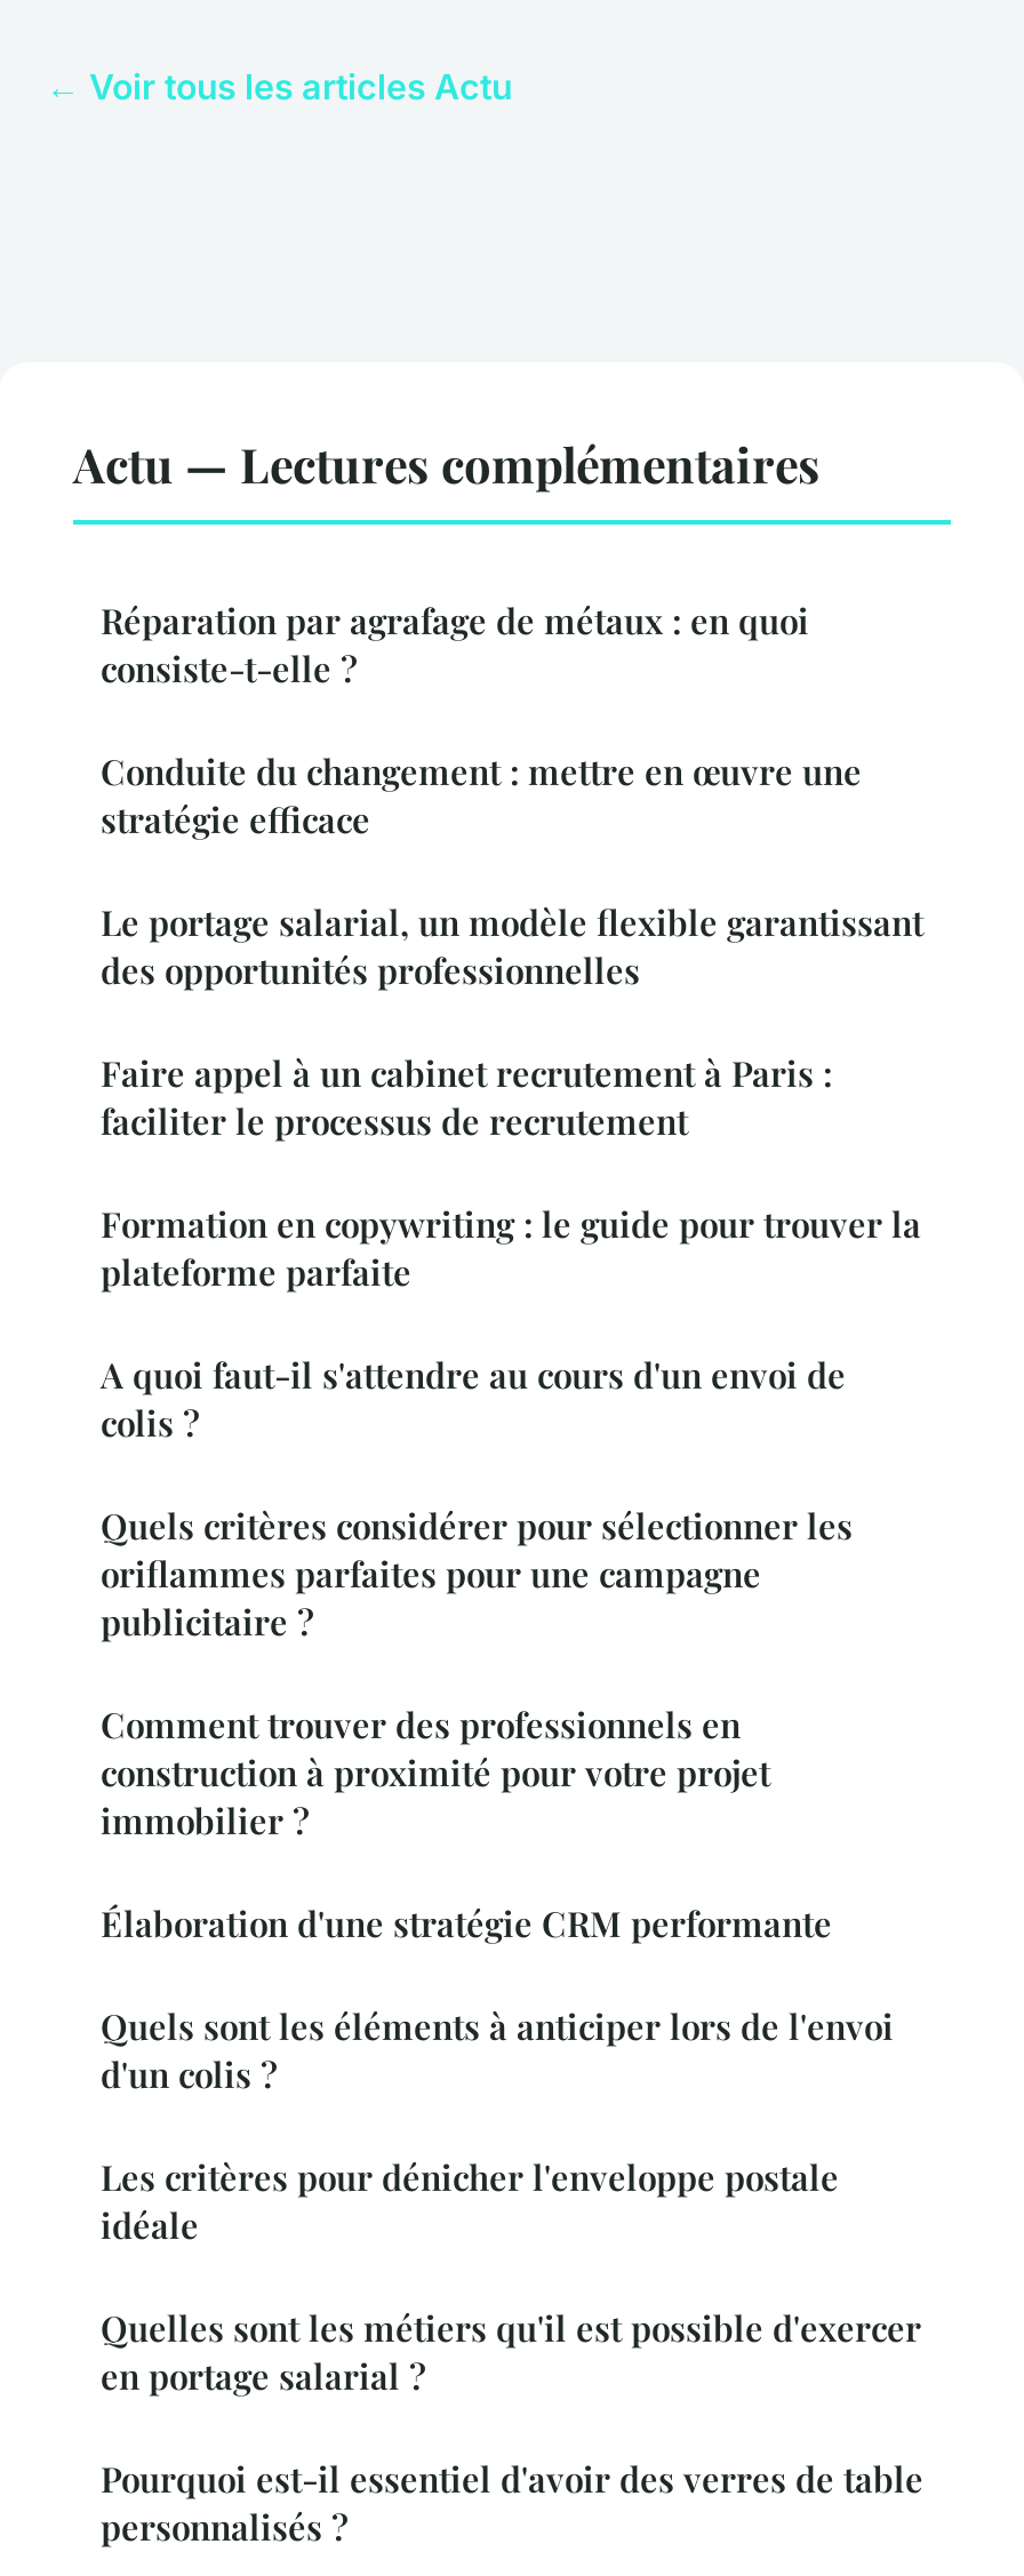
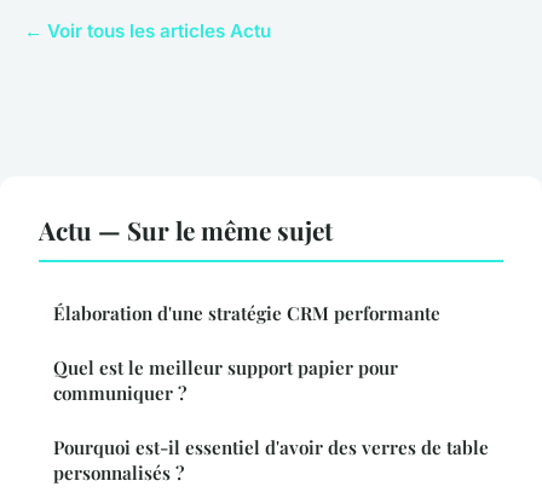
- Actu — Lectures complémentaires
- Réparation par agrafage de métaux : en quoi
- consiste-t-elle ?
- Conduite du changement : mettre en œuvre une
- stratégie efficace
- Le portage salarial, un modèle flexible garantissant
- des opportunités professionnelles
- Faire appel à un cabinet recrutement à Paris :
- faciliter le processus de recrutement
- Formation en copywriting : le guide pour trouver la
- plateforme parfaite
- A quoi faut-il s'attendre au cours d'un envoi de
- colis ?
- Quels critères considérer pour sélectionner les
- oriflammes parfaites pour une campagne
- publicitaire ?
- Comment trouver des professionnels en
- construction à proximité pour votre projet
- immobilier ?
+ Actu — Sur le même sujet

- Quels sont les éléments à anticiper lors de l'envoi
- d'un colis ?
- Les critères pour dénicher l'enveloppe postale
- idéale
- Quelles sont les métiers qu'il est possible d'exercer
- en portage salarial ?
+ Quel est le meilleur support papier pour
+ communiquer ?
